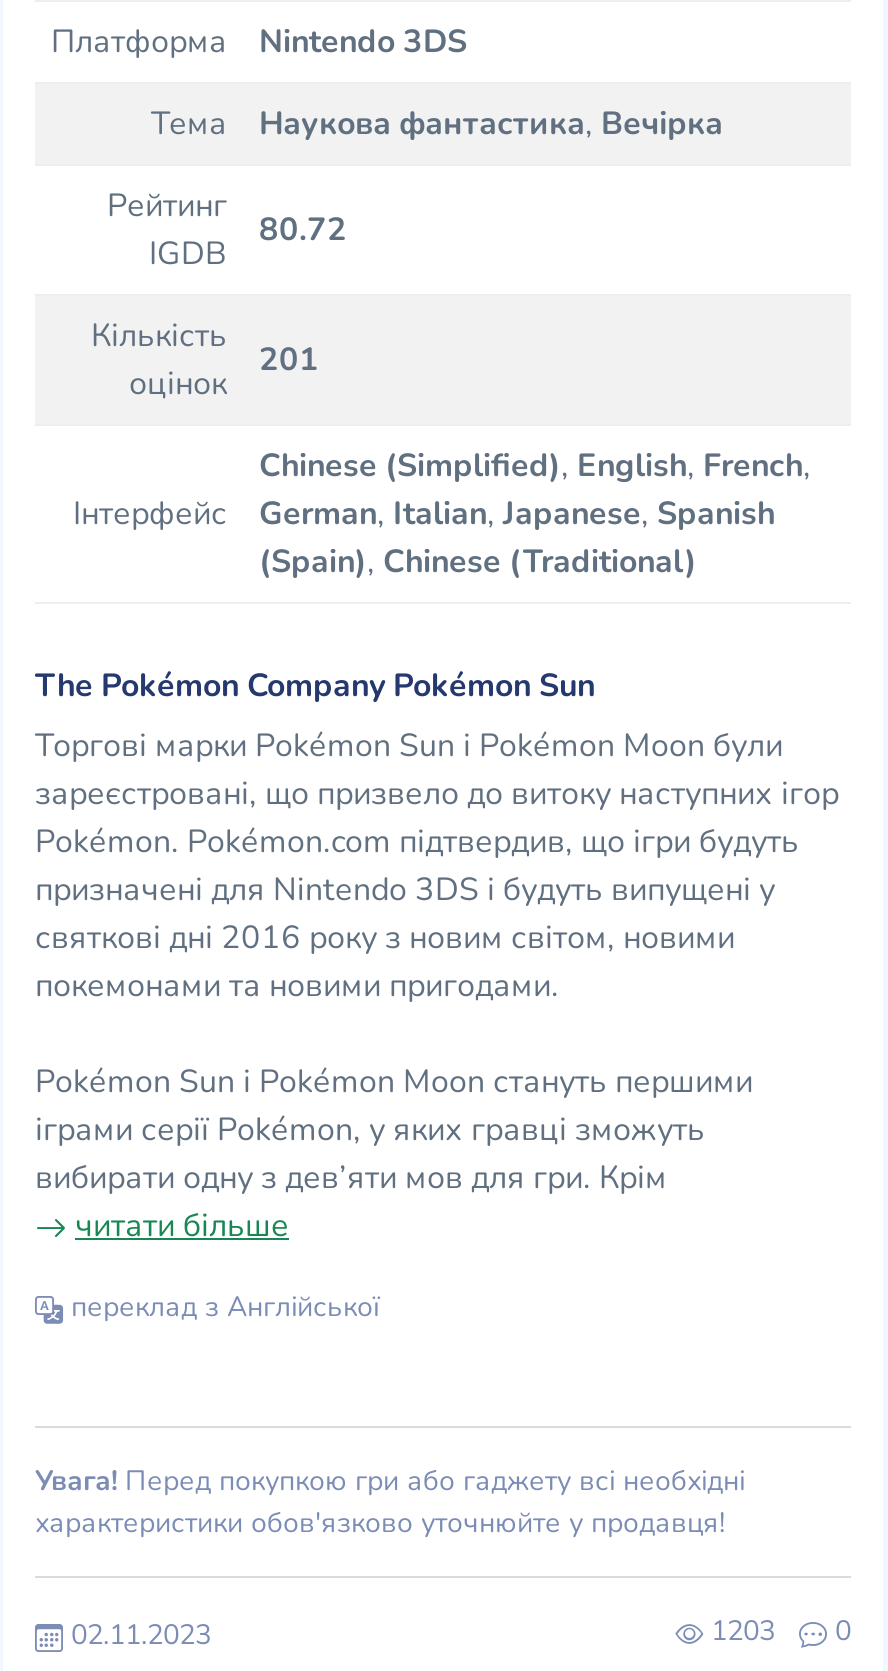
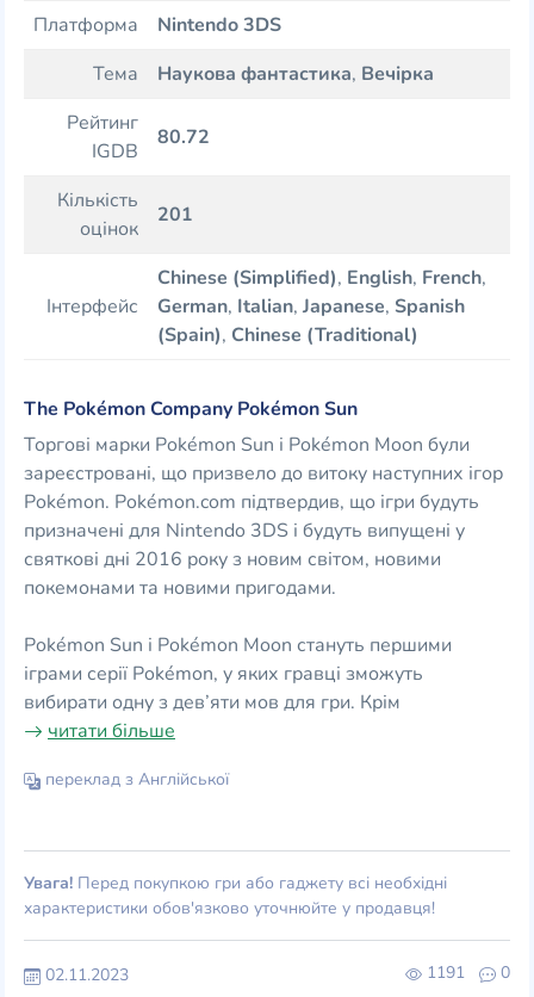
- 1203 0
+ 1191 0
